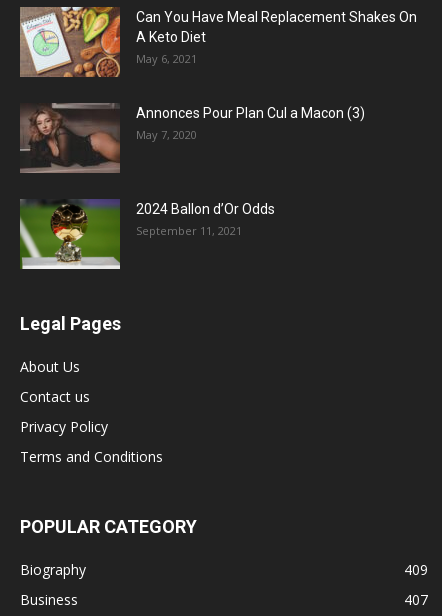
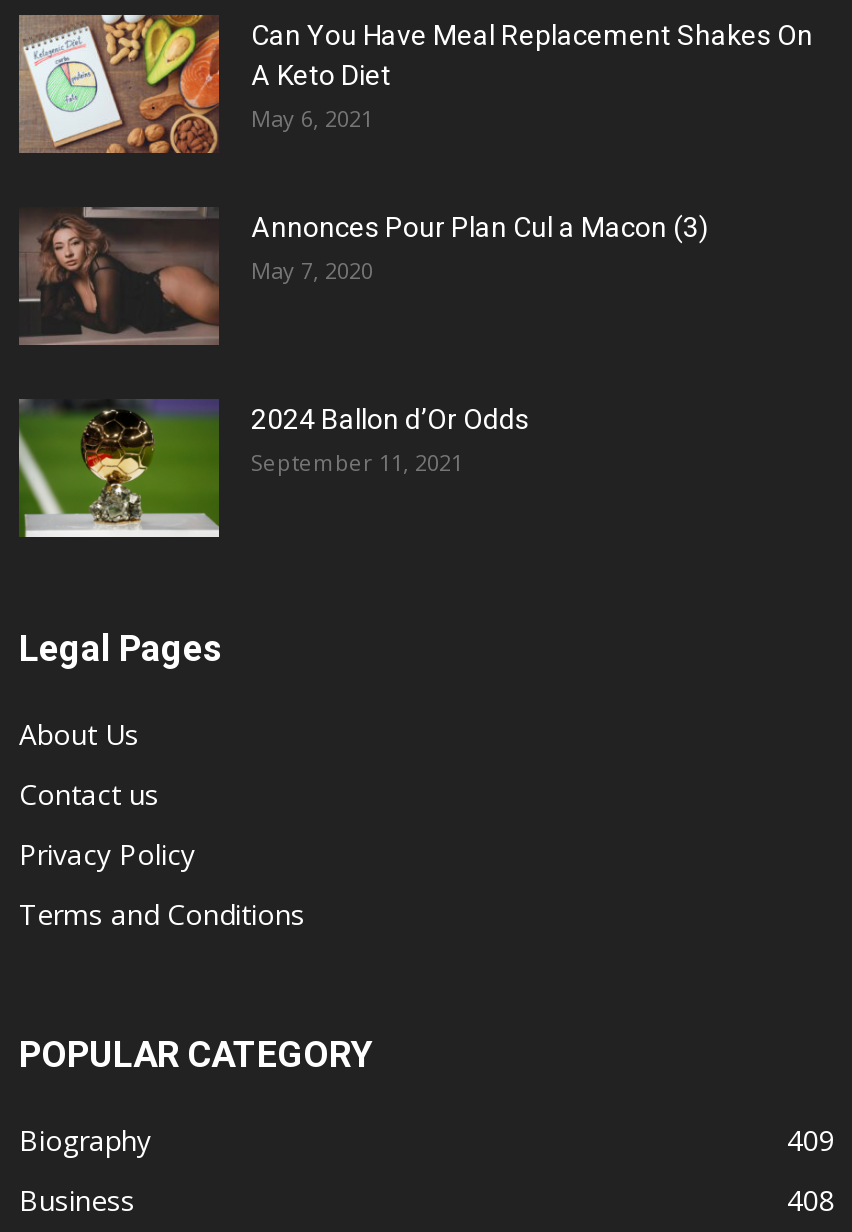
- 407
+ 408
